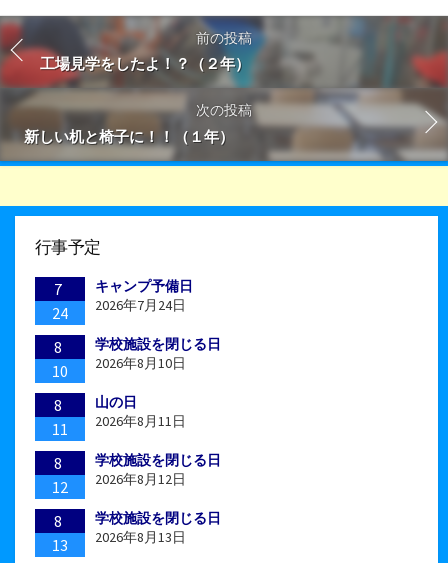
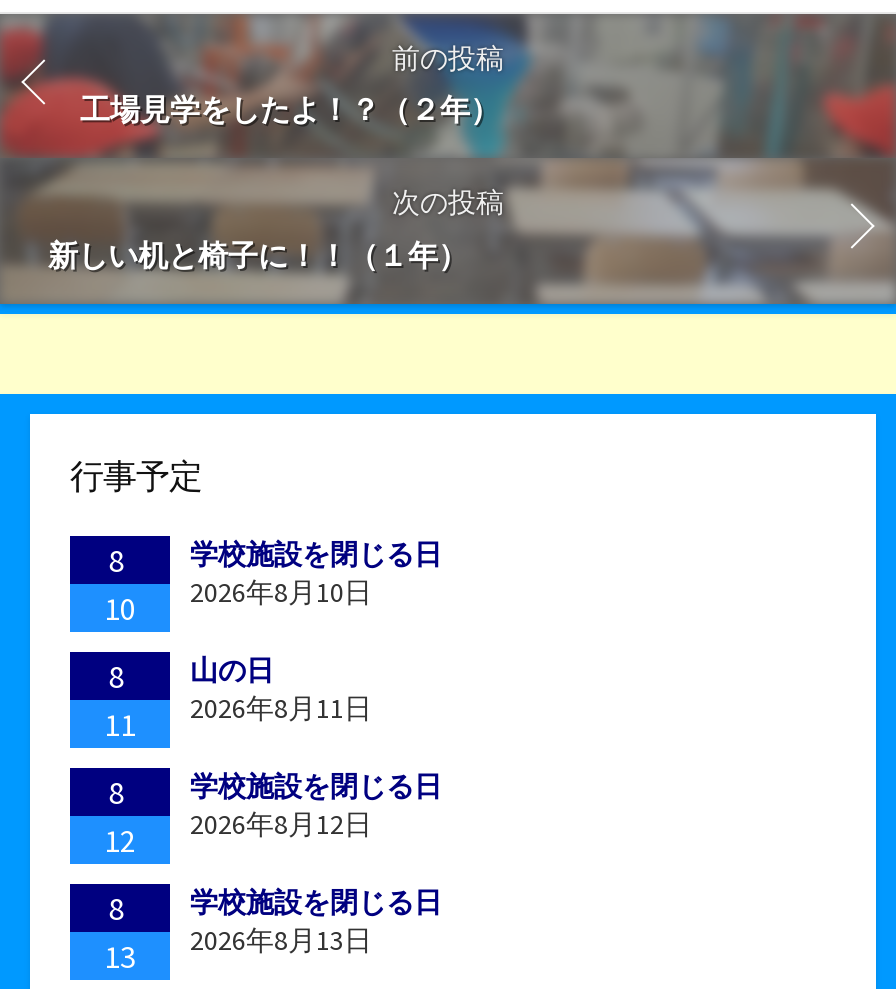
- 7
- 24

- キャンプ予備日
- 2026年7月24日
